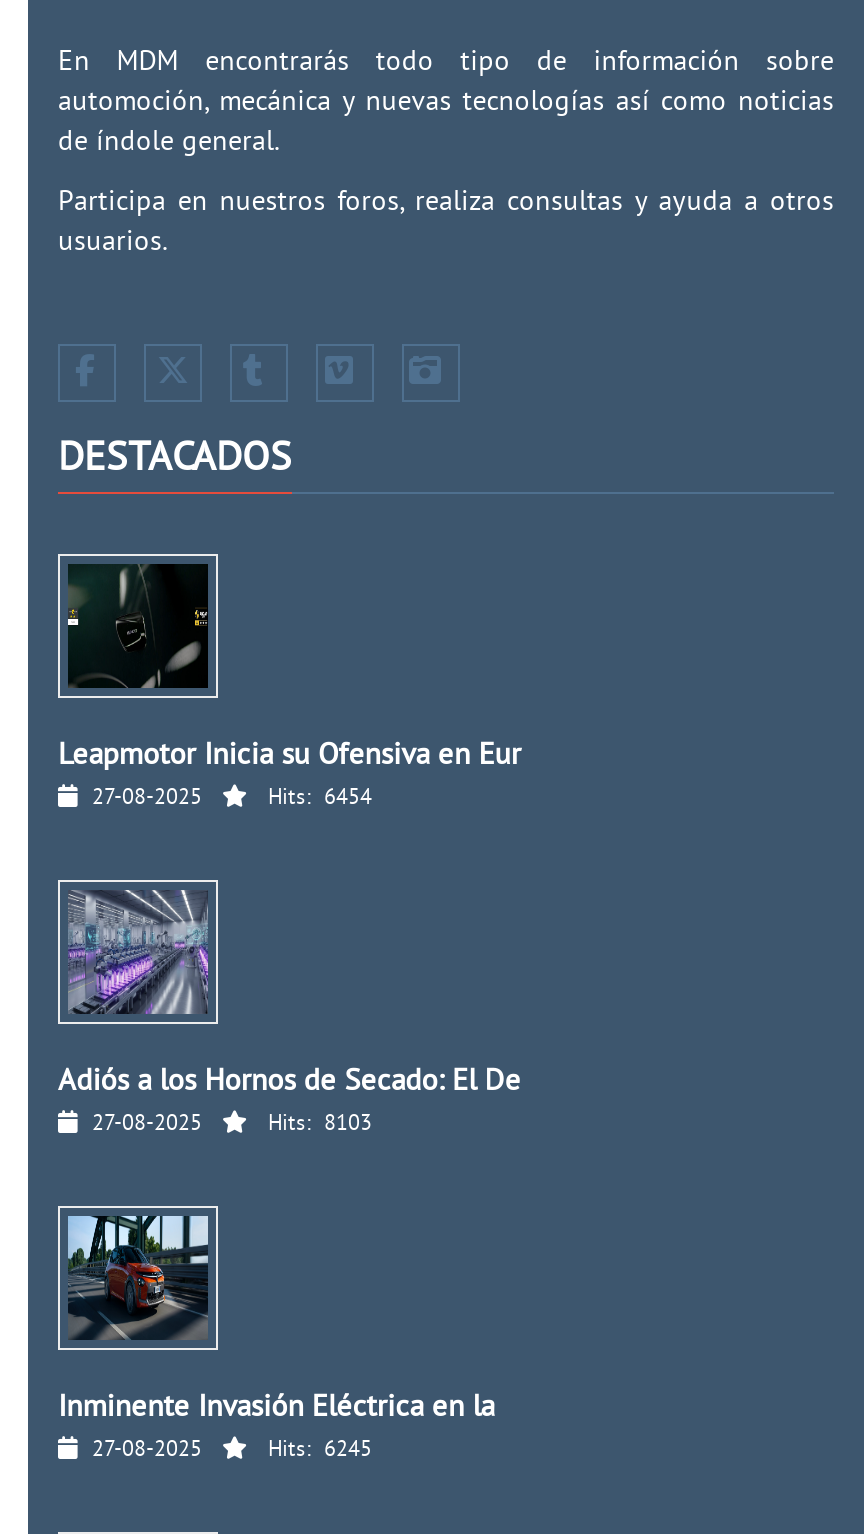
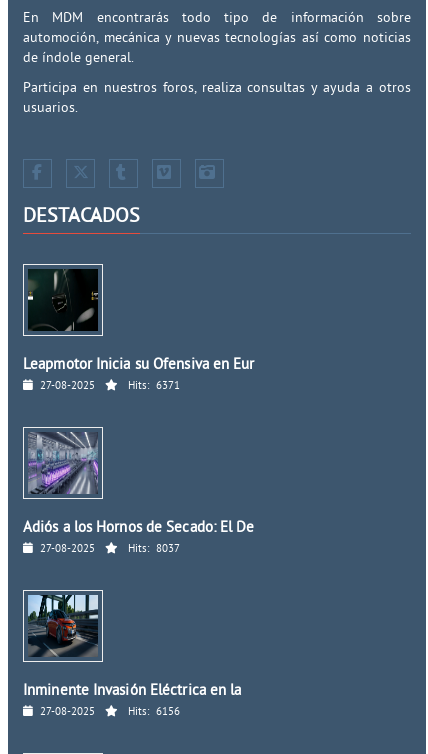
- Hits: 6454
+ Hits: 6371

- Hits: 8103
+ Hits: 8037

- Hits: 6245
+ Hits: 6156
